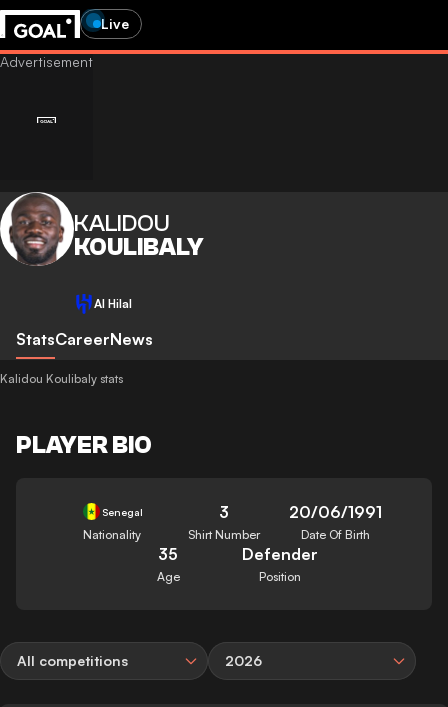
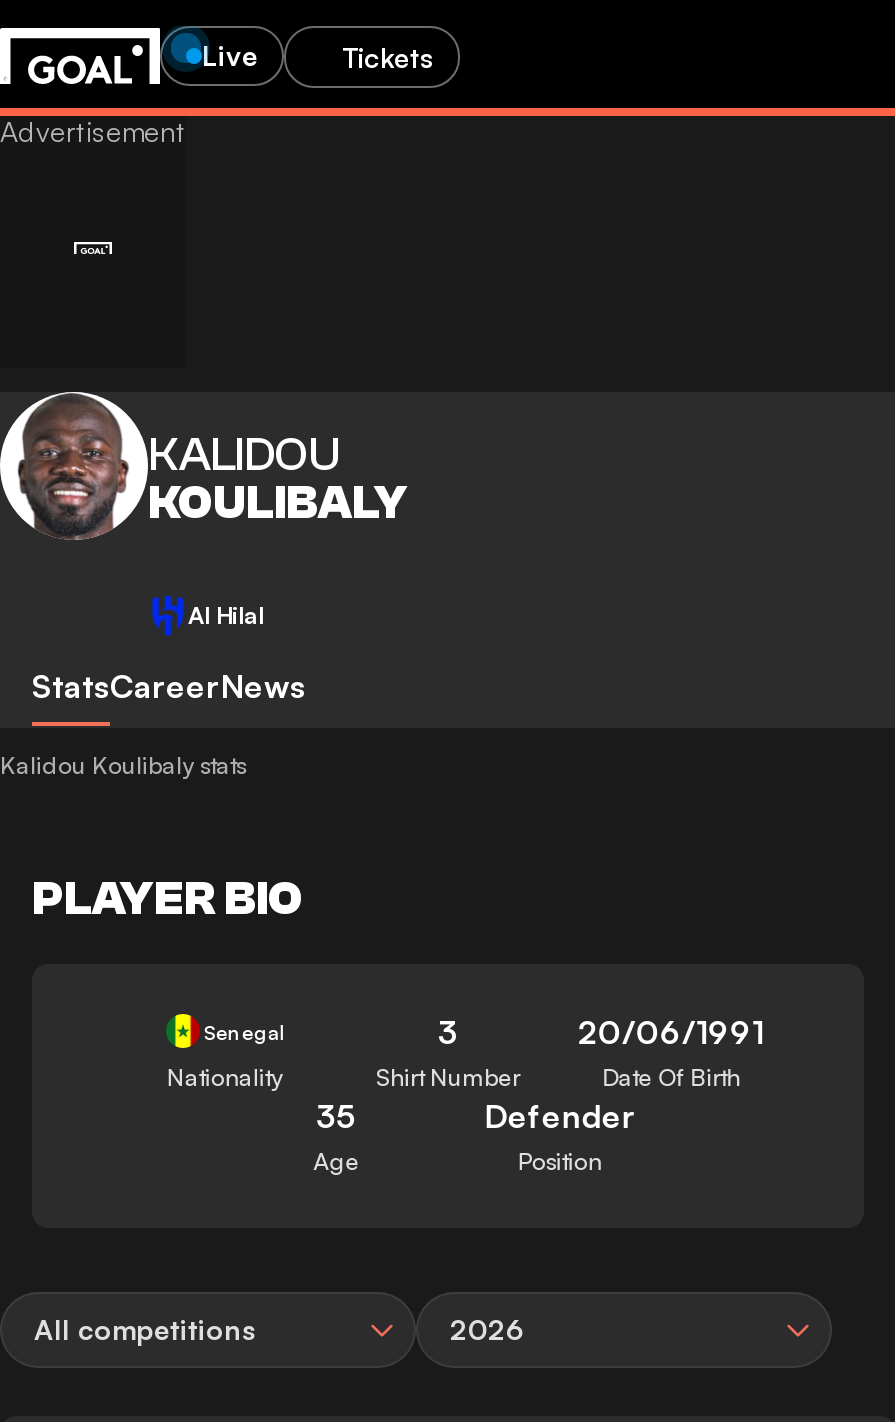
+ Tickets
